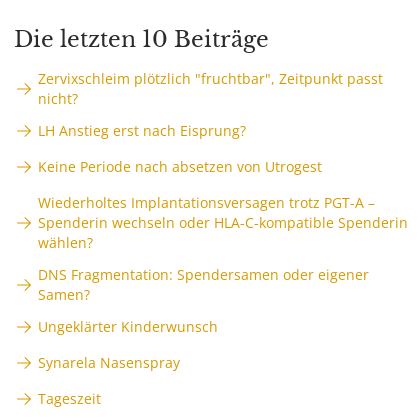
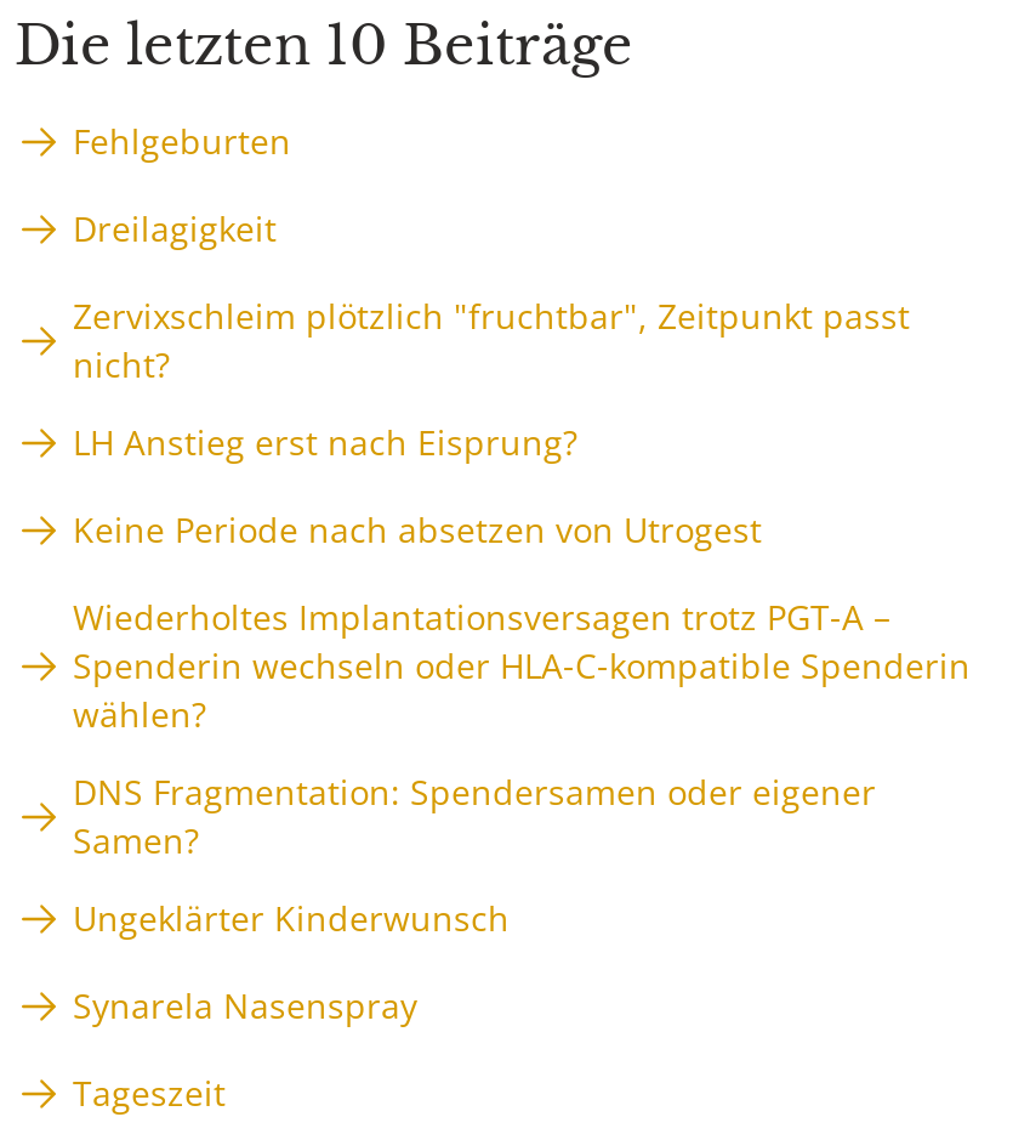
+ Fehlgeburten
+ Dreilagigkeit
